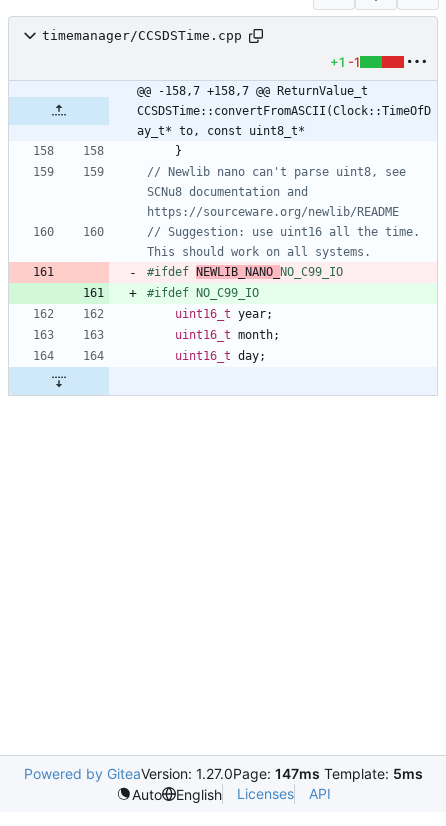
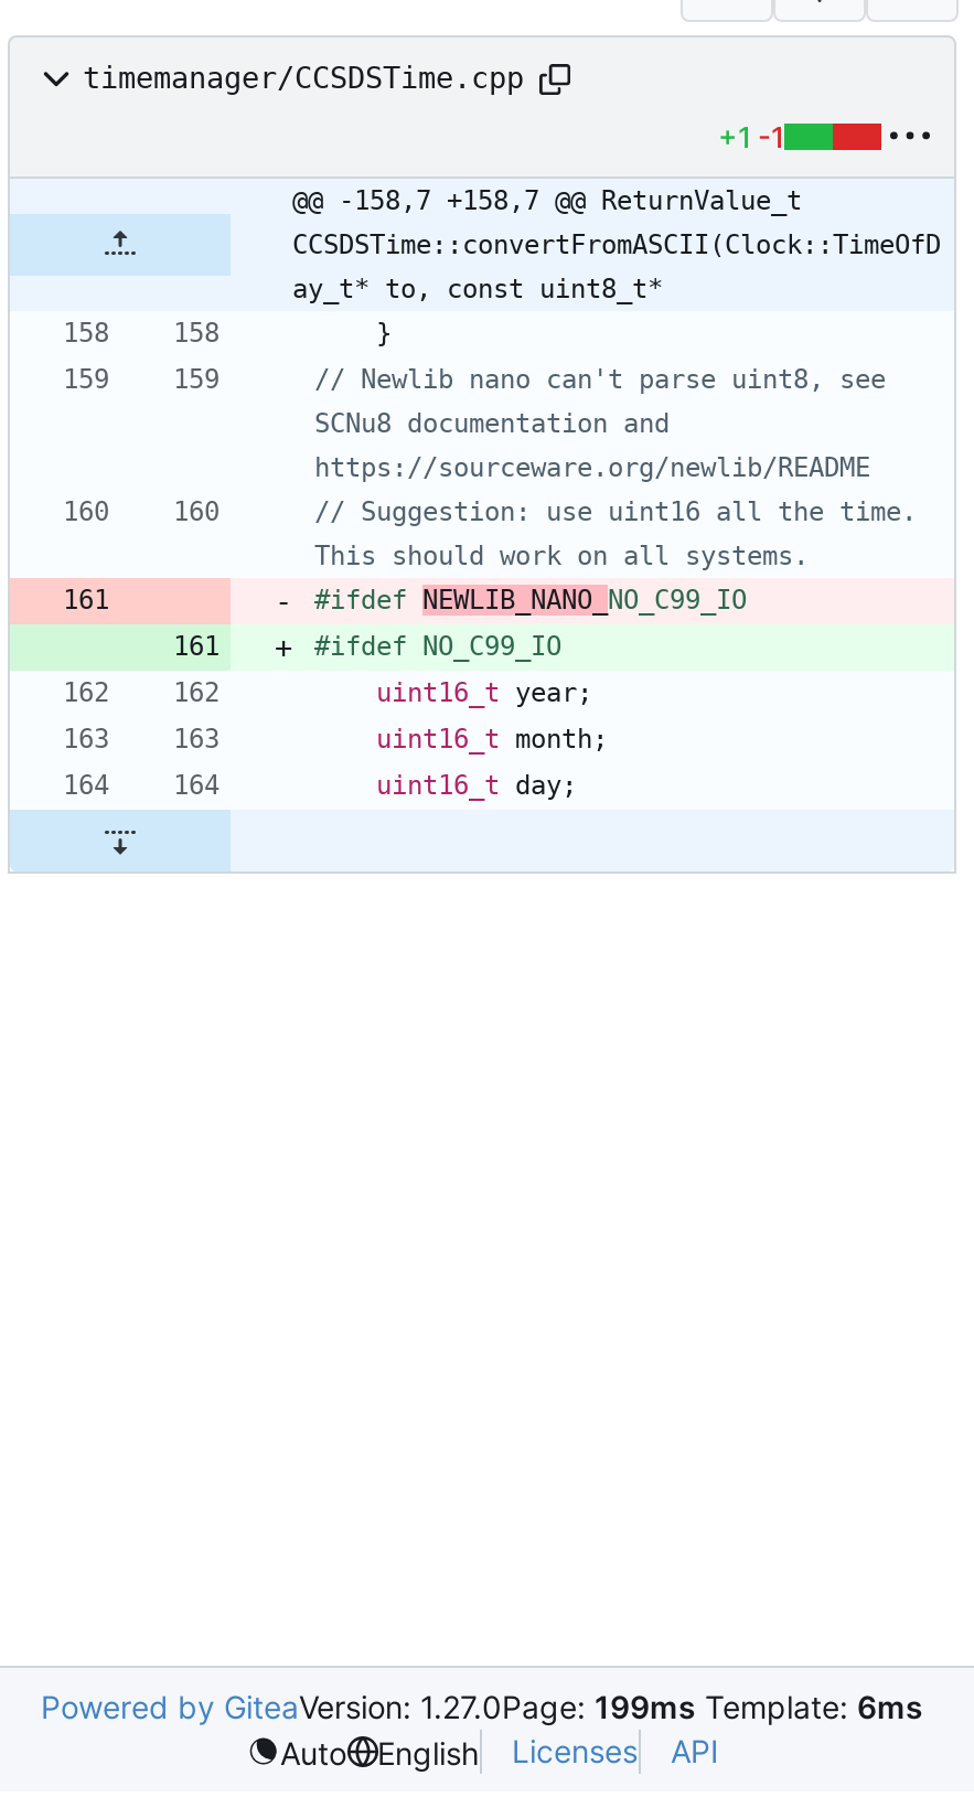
- Powered by GiteaVersion: 1.27.0Page: 147ms Template: 5ms
+ Powered by GiteaVersion: 1.27.0Page: 199ms Template: 6ms
